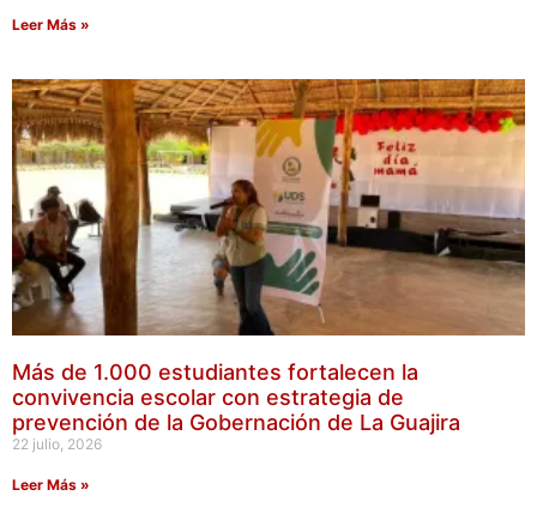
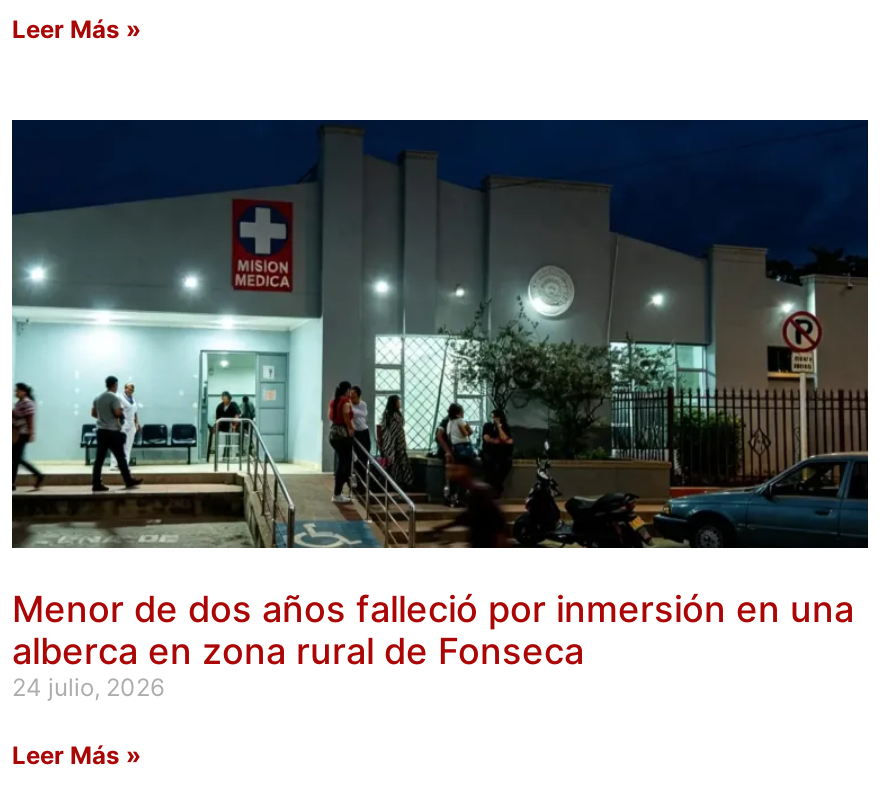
- [image]
- Más de 1.000 estudiantes fortalecen la
- convivencia escolar con estrategia de
- prevención de la Gobernación de La Guajira
- 22 julio, 2026
+ [image]
+ Menor de dos años falleció por inmersión en una
+ alberca en zona rural de Fonseca
+ 24 julio, 2026
